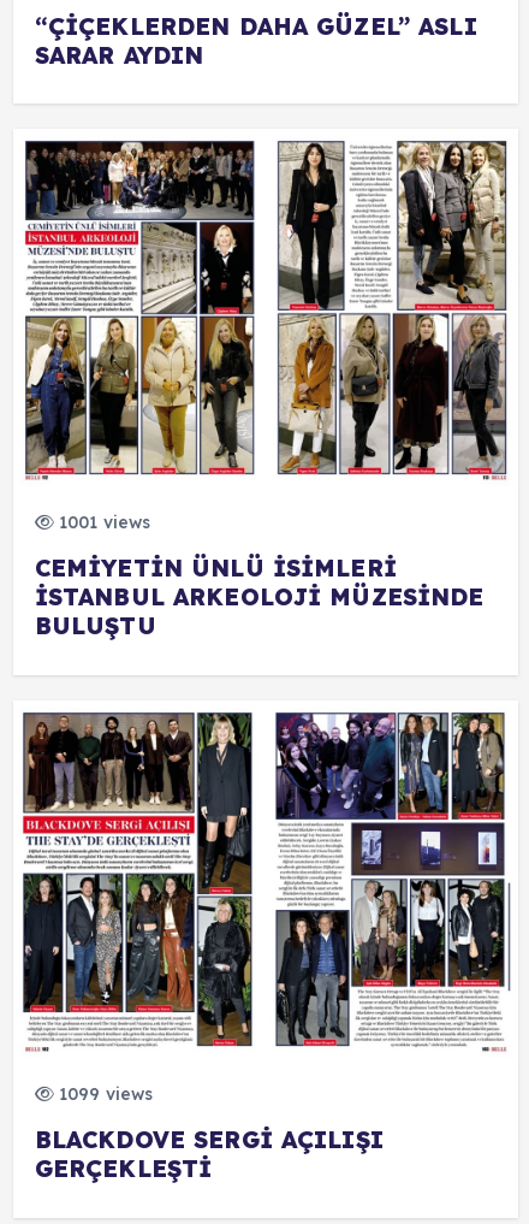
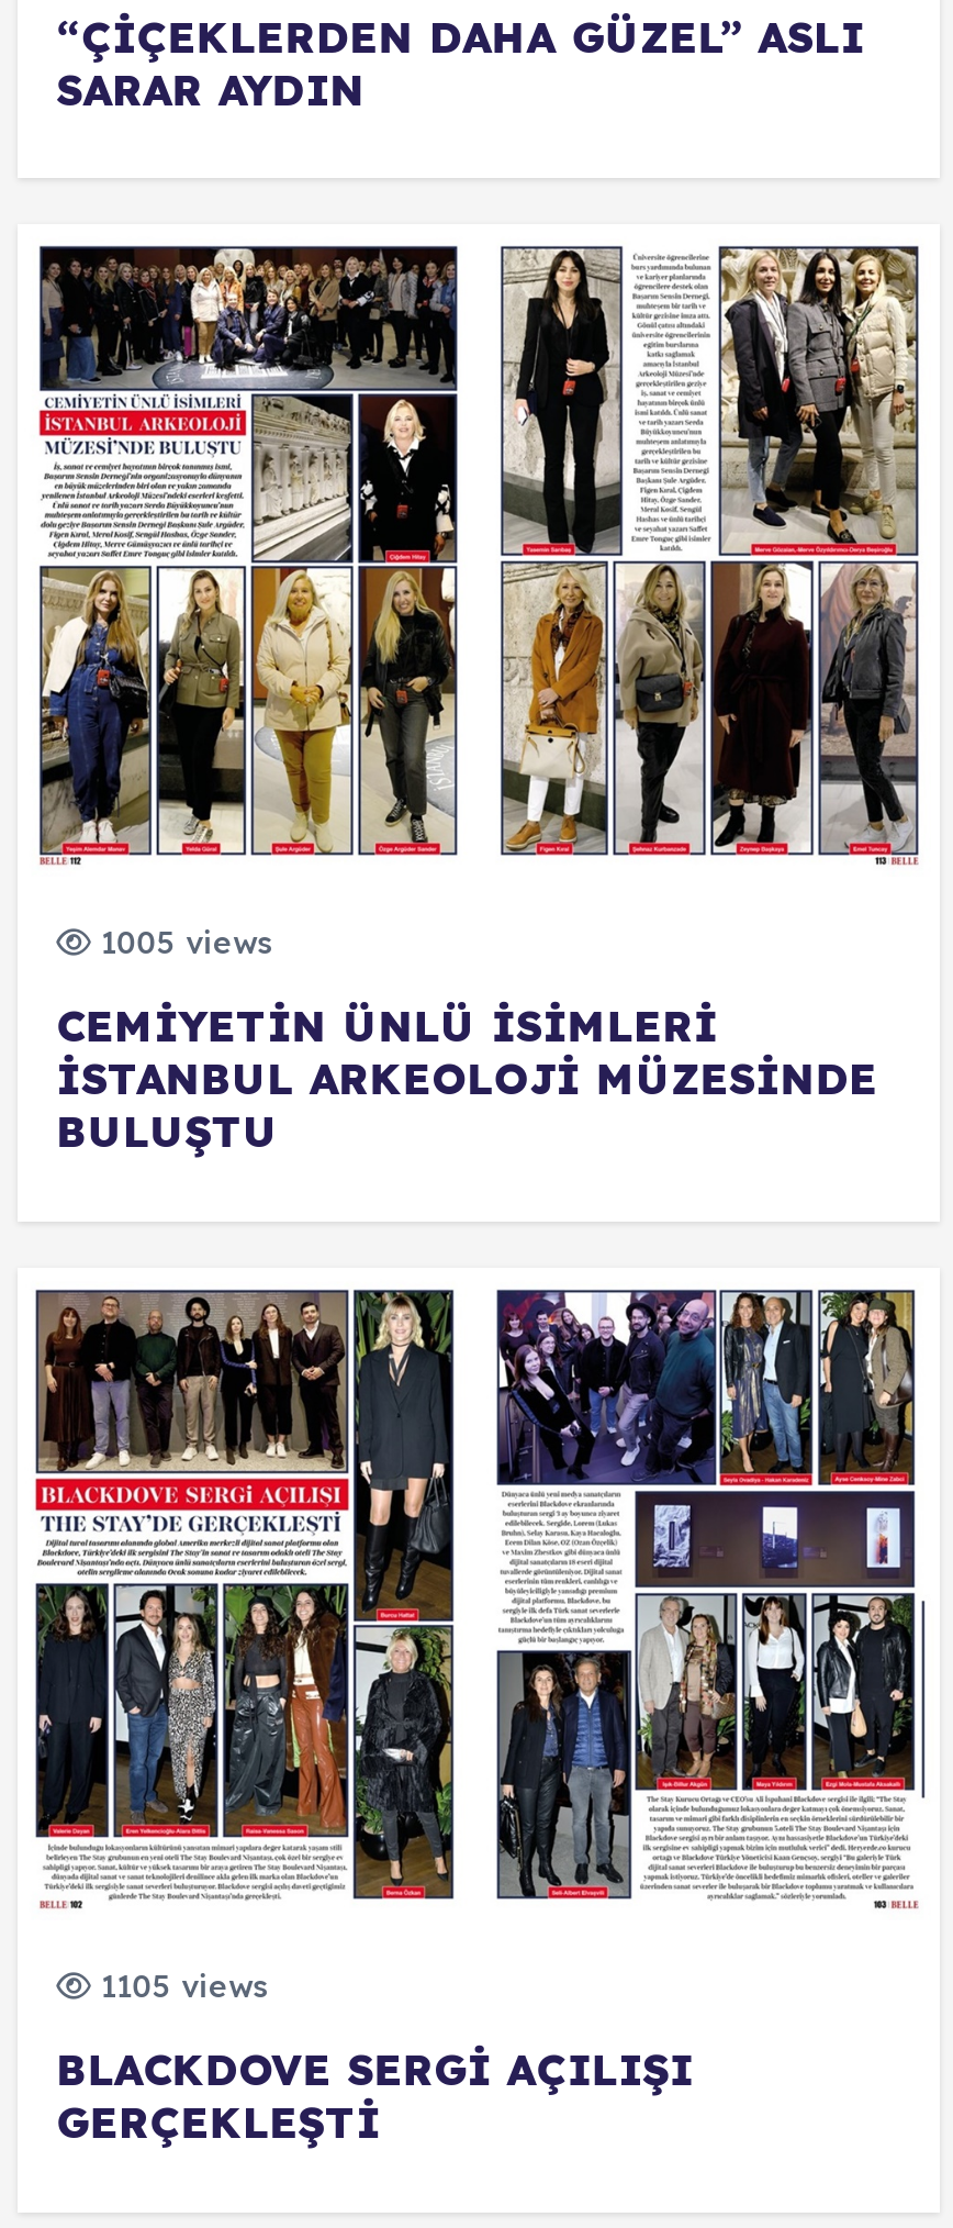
- 1001 views
+ 1005 views

- 1099 views
+ 1105 views
